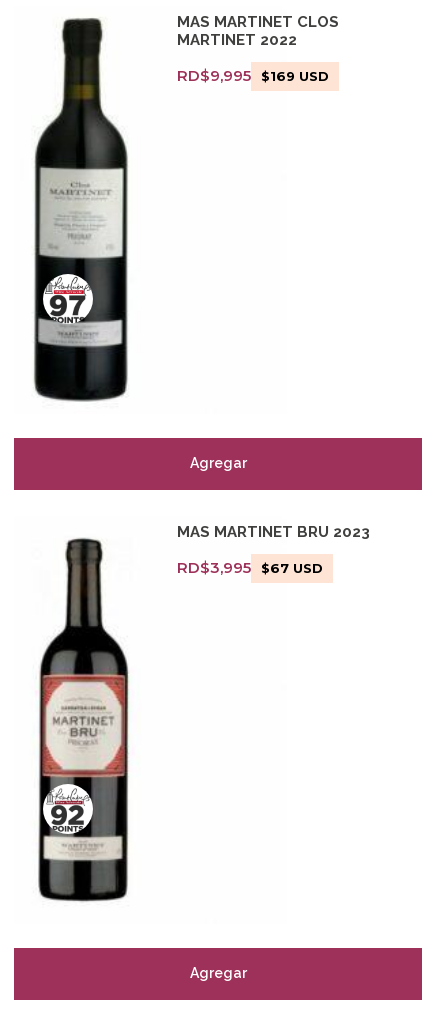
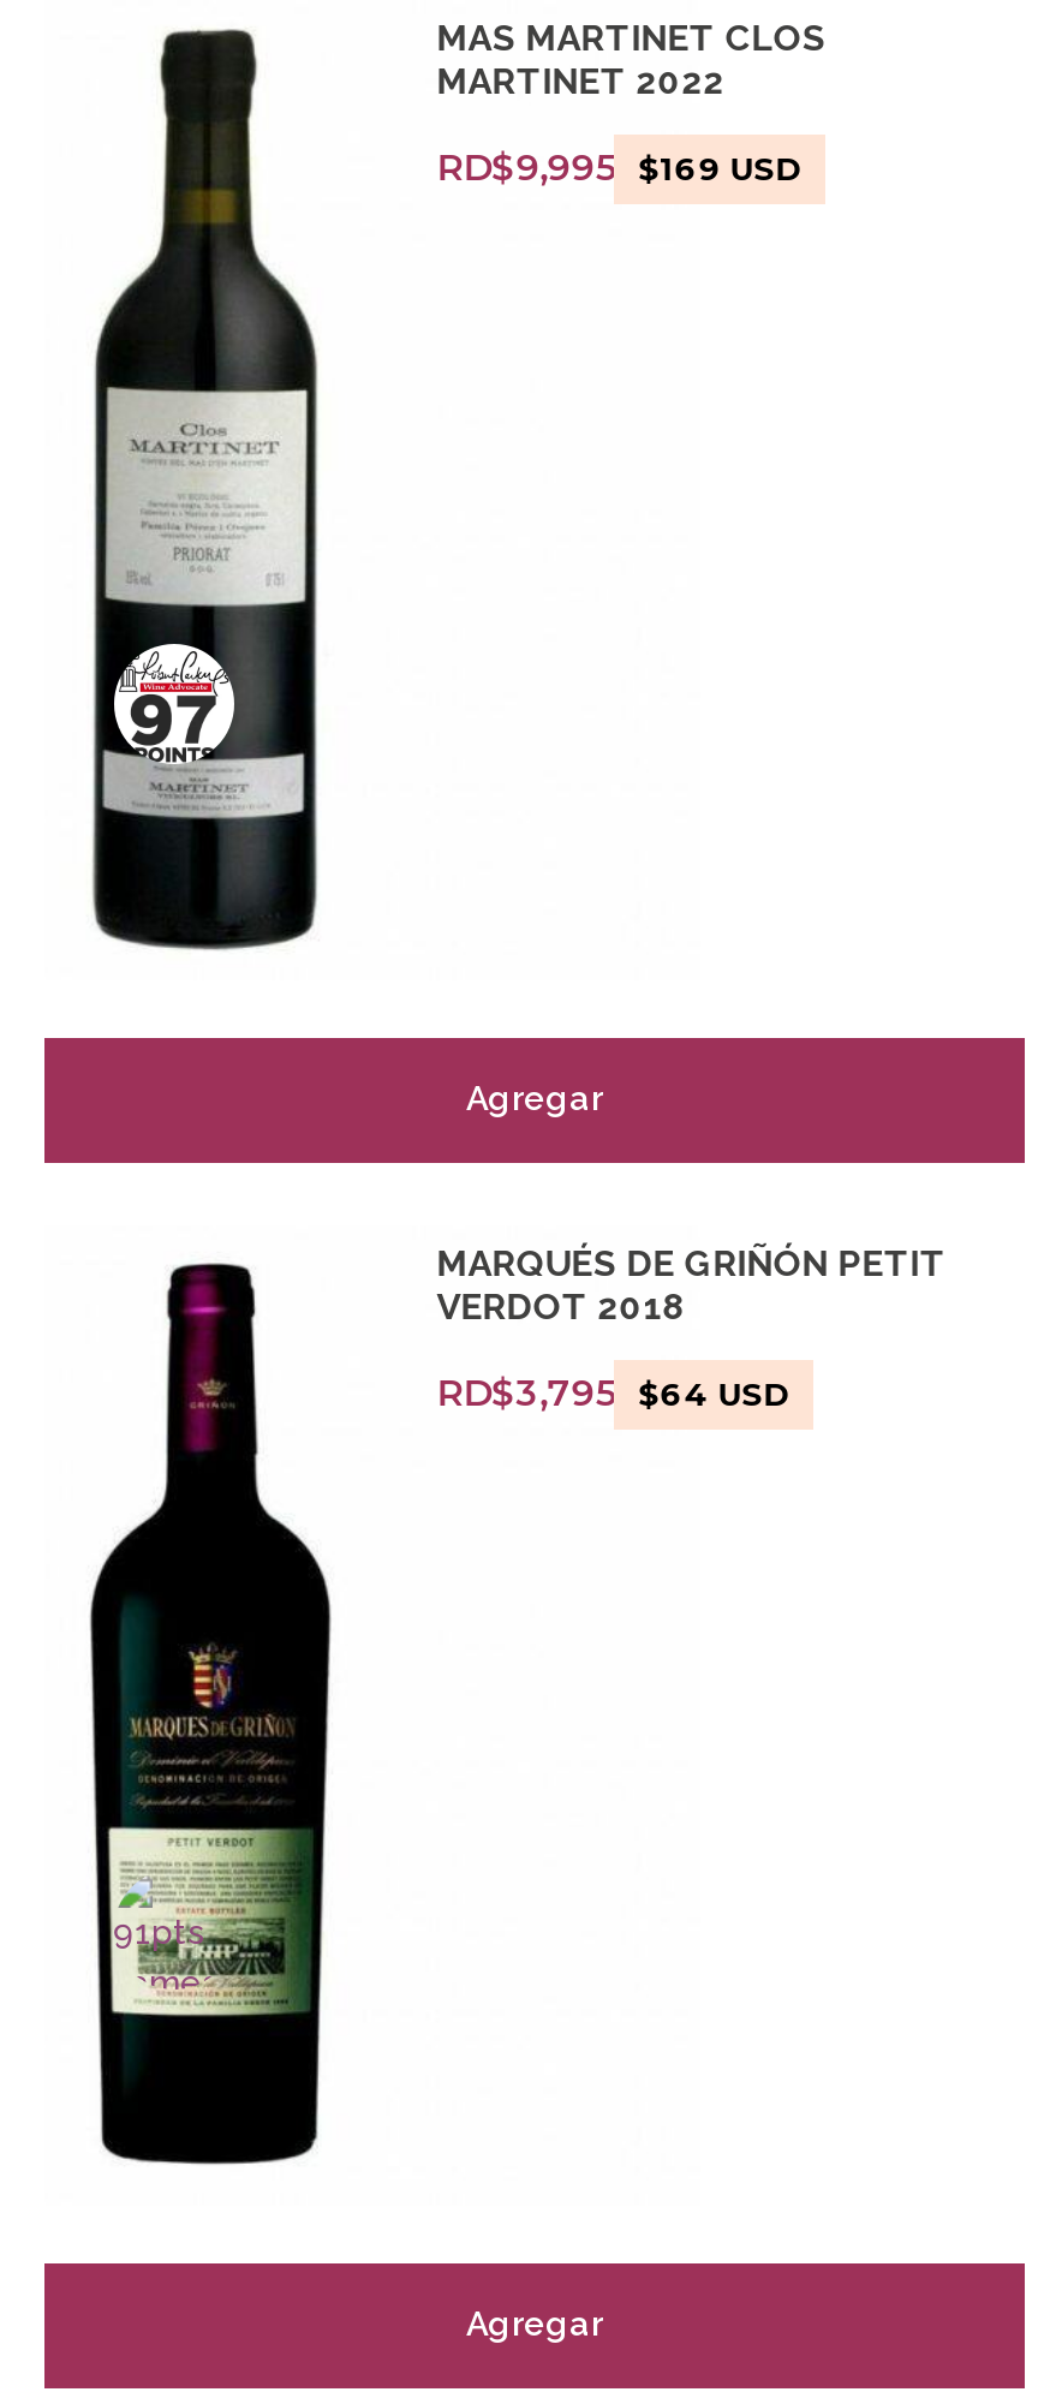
- MAS MARTINET BRU 2023
+ MARQUÉS DE GRIÑÓN PETIT
+ VERDOT 2018

- [image]
+ [image]

- RD$3,995
- $67 USD
+ RD$3,795
+ $64 USD

- [image]
+ [image]
